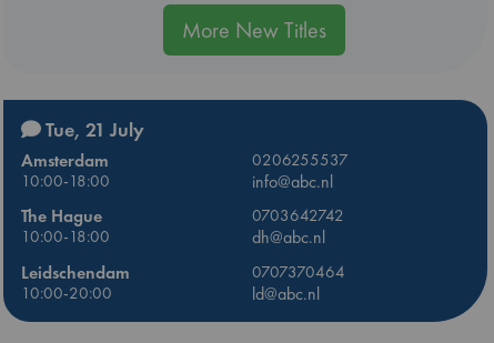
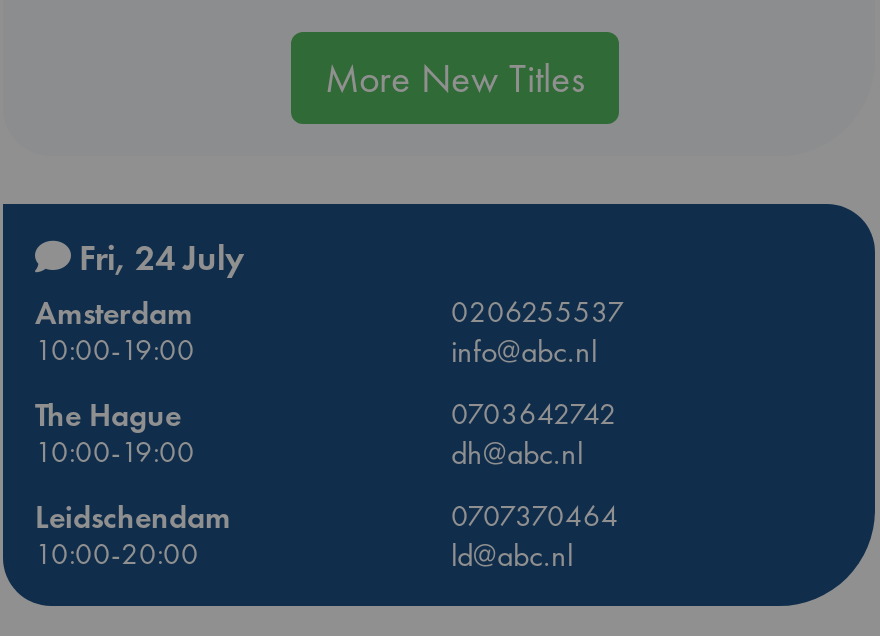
- Tue, 21 July
+ Fri, 24 July

- 10:00-18:00
+ 10:00-19:00

- 10:00-18:00
+ 10:00-19:00
